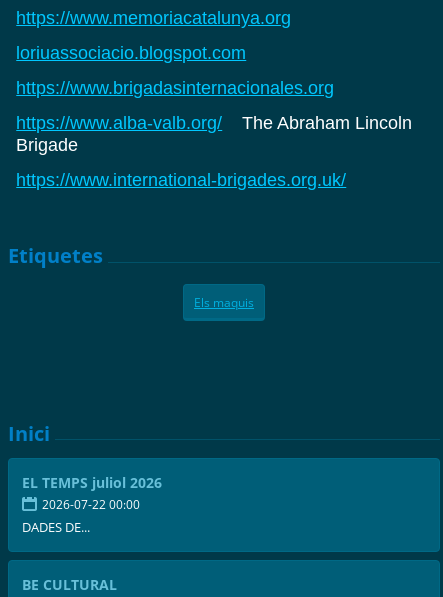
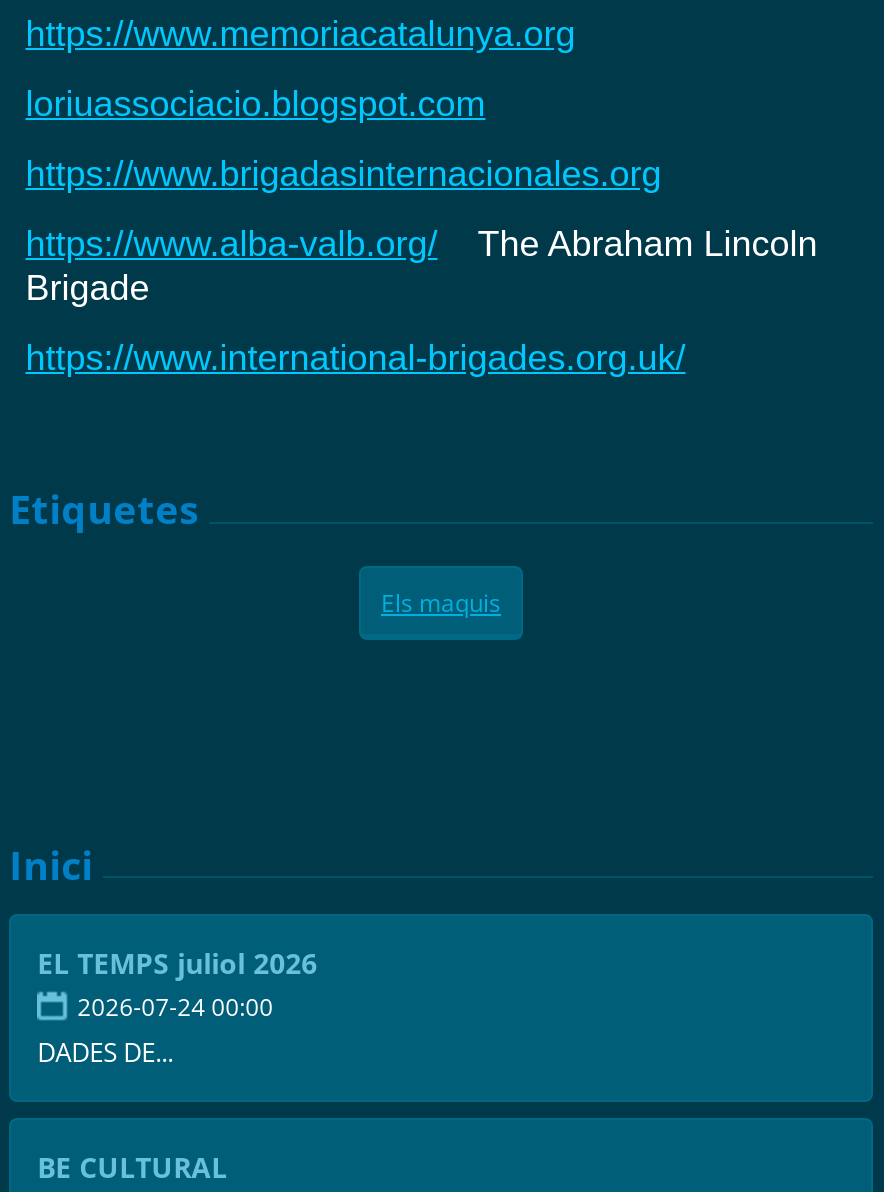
- 2026-07-22 00:00
+ 2026-07-24 00:00
